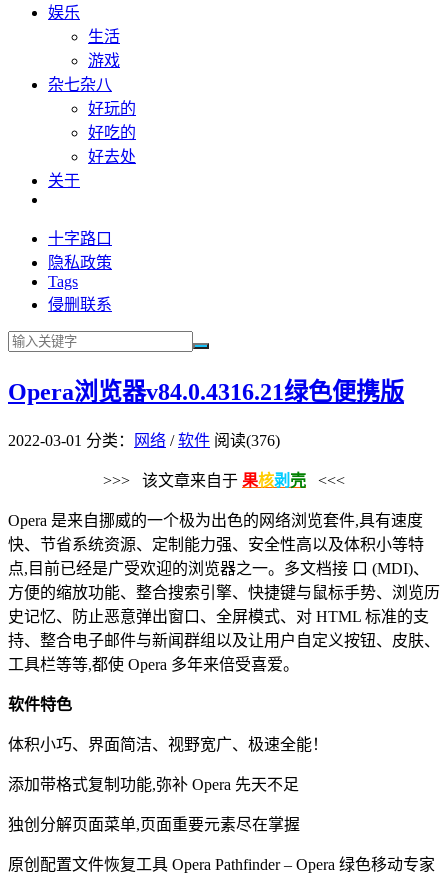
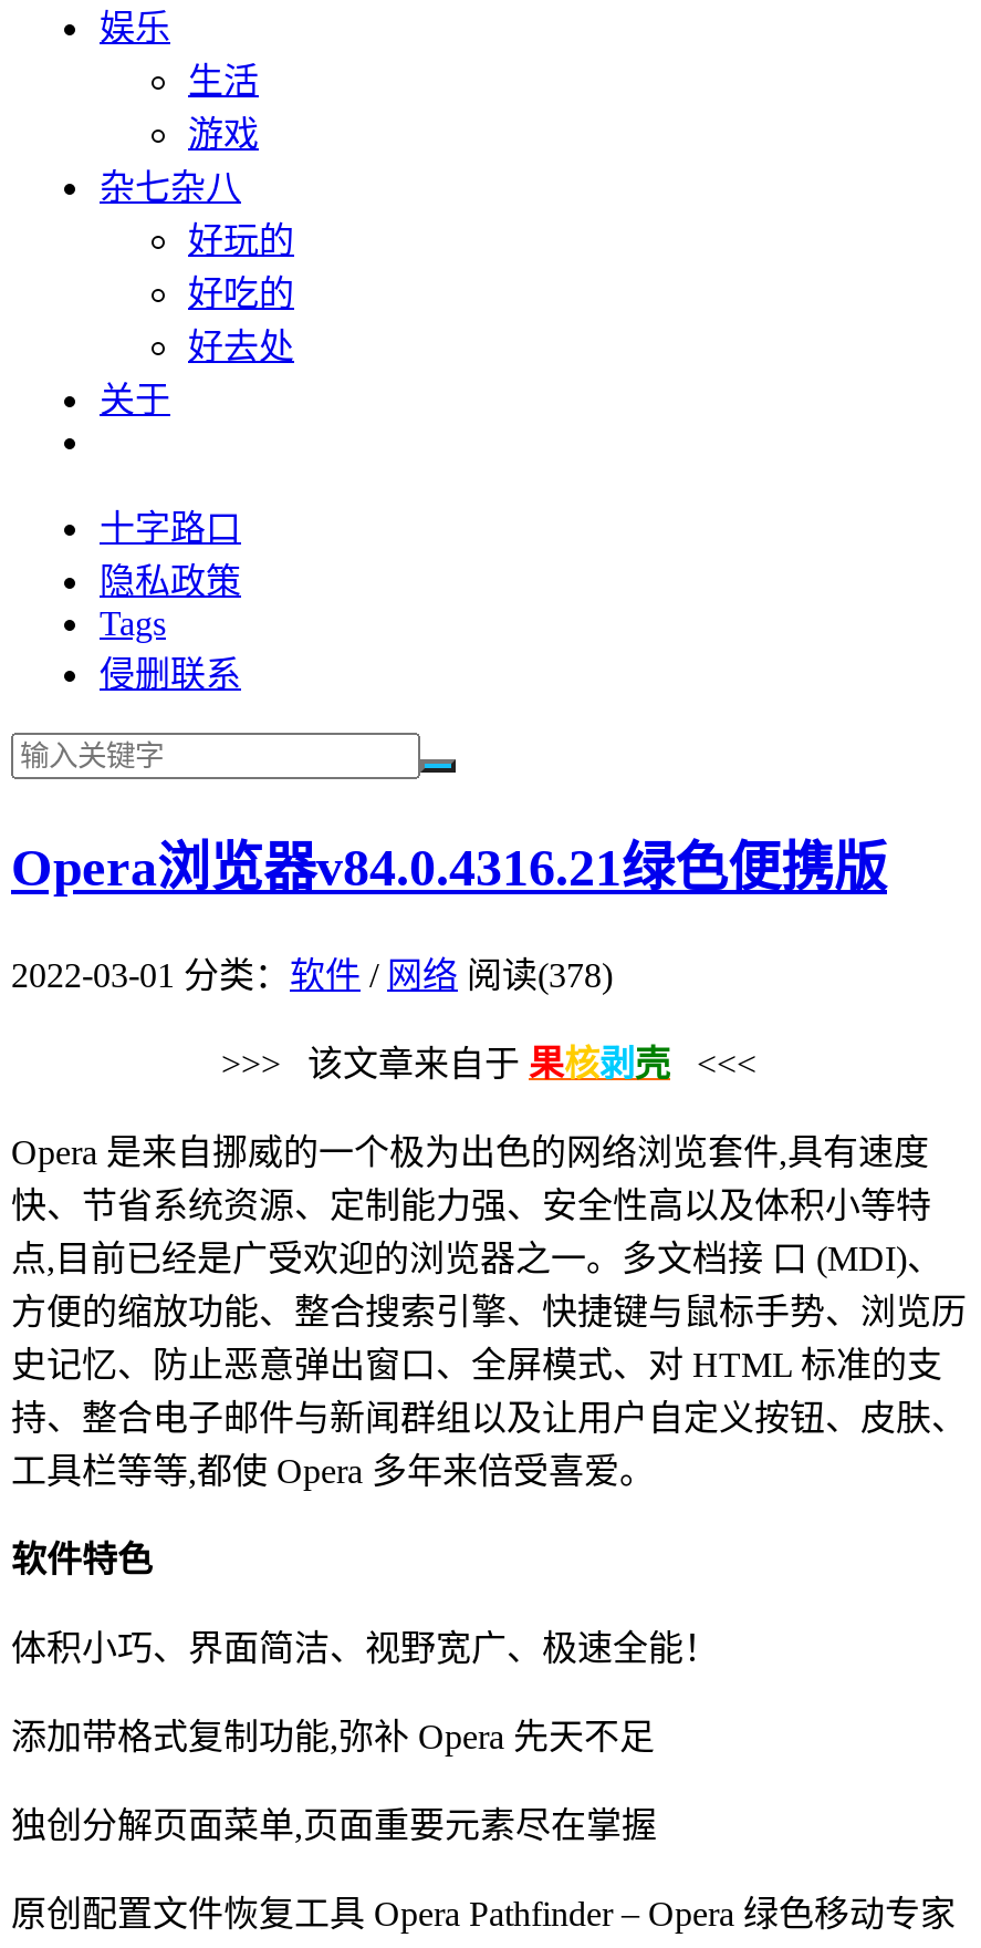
- 2022-03-01 分类：网络/软件 阅读(376)
+ 2022-03-01 分类：软件/网络 阅读(378)
